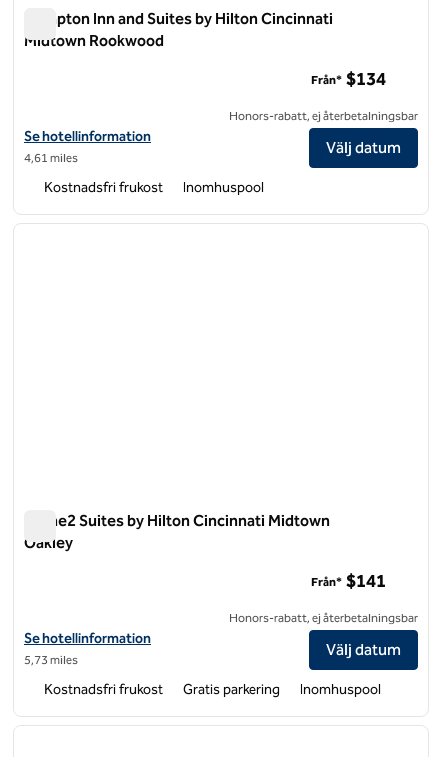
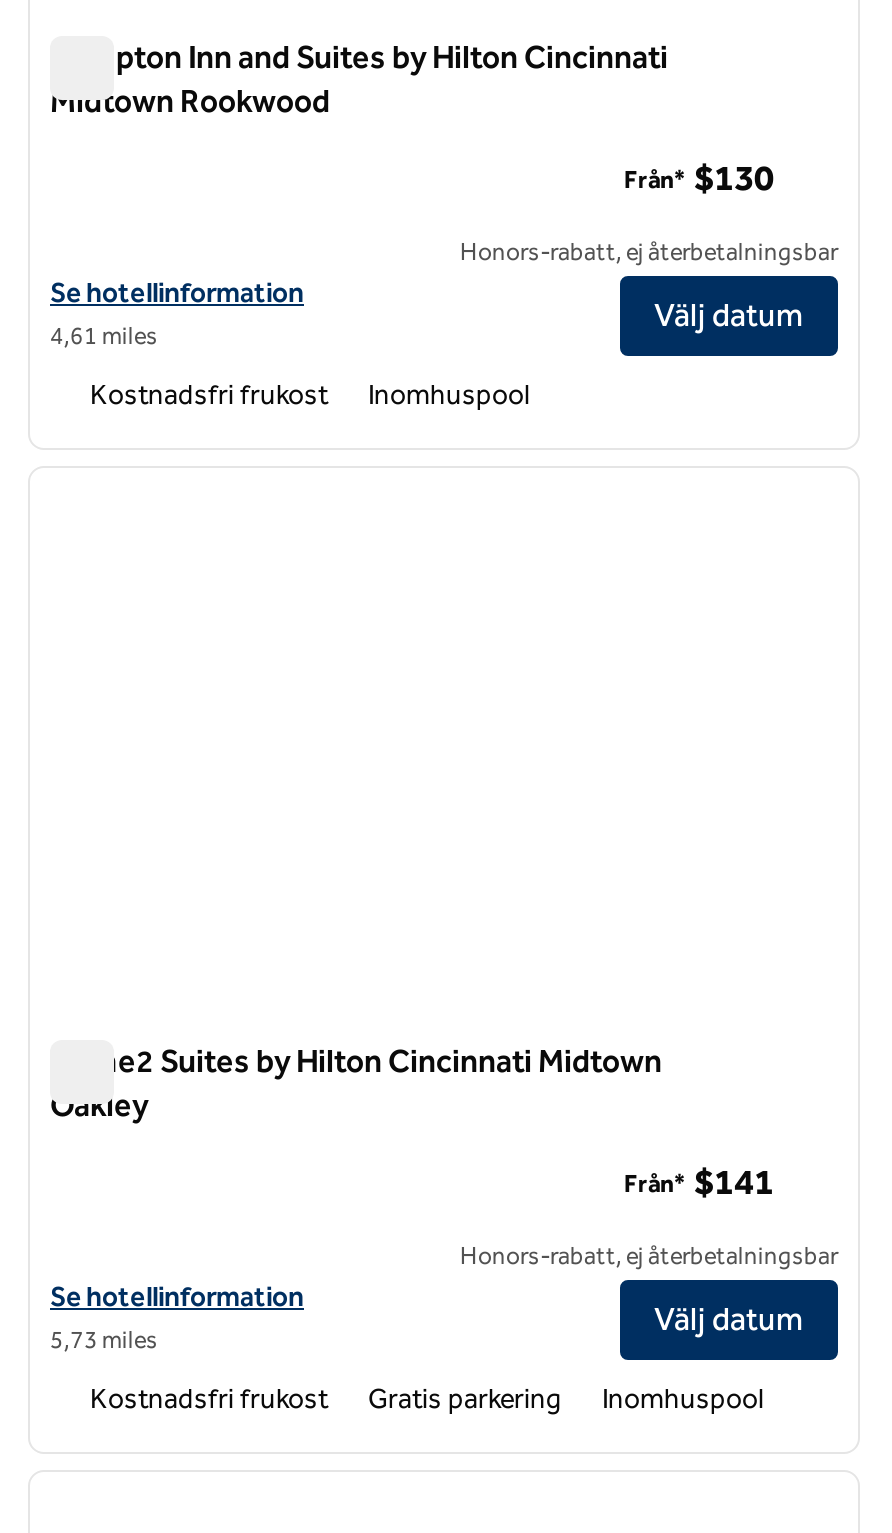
- Från* $134
+ Från* $130
